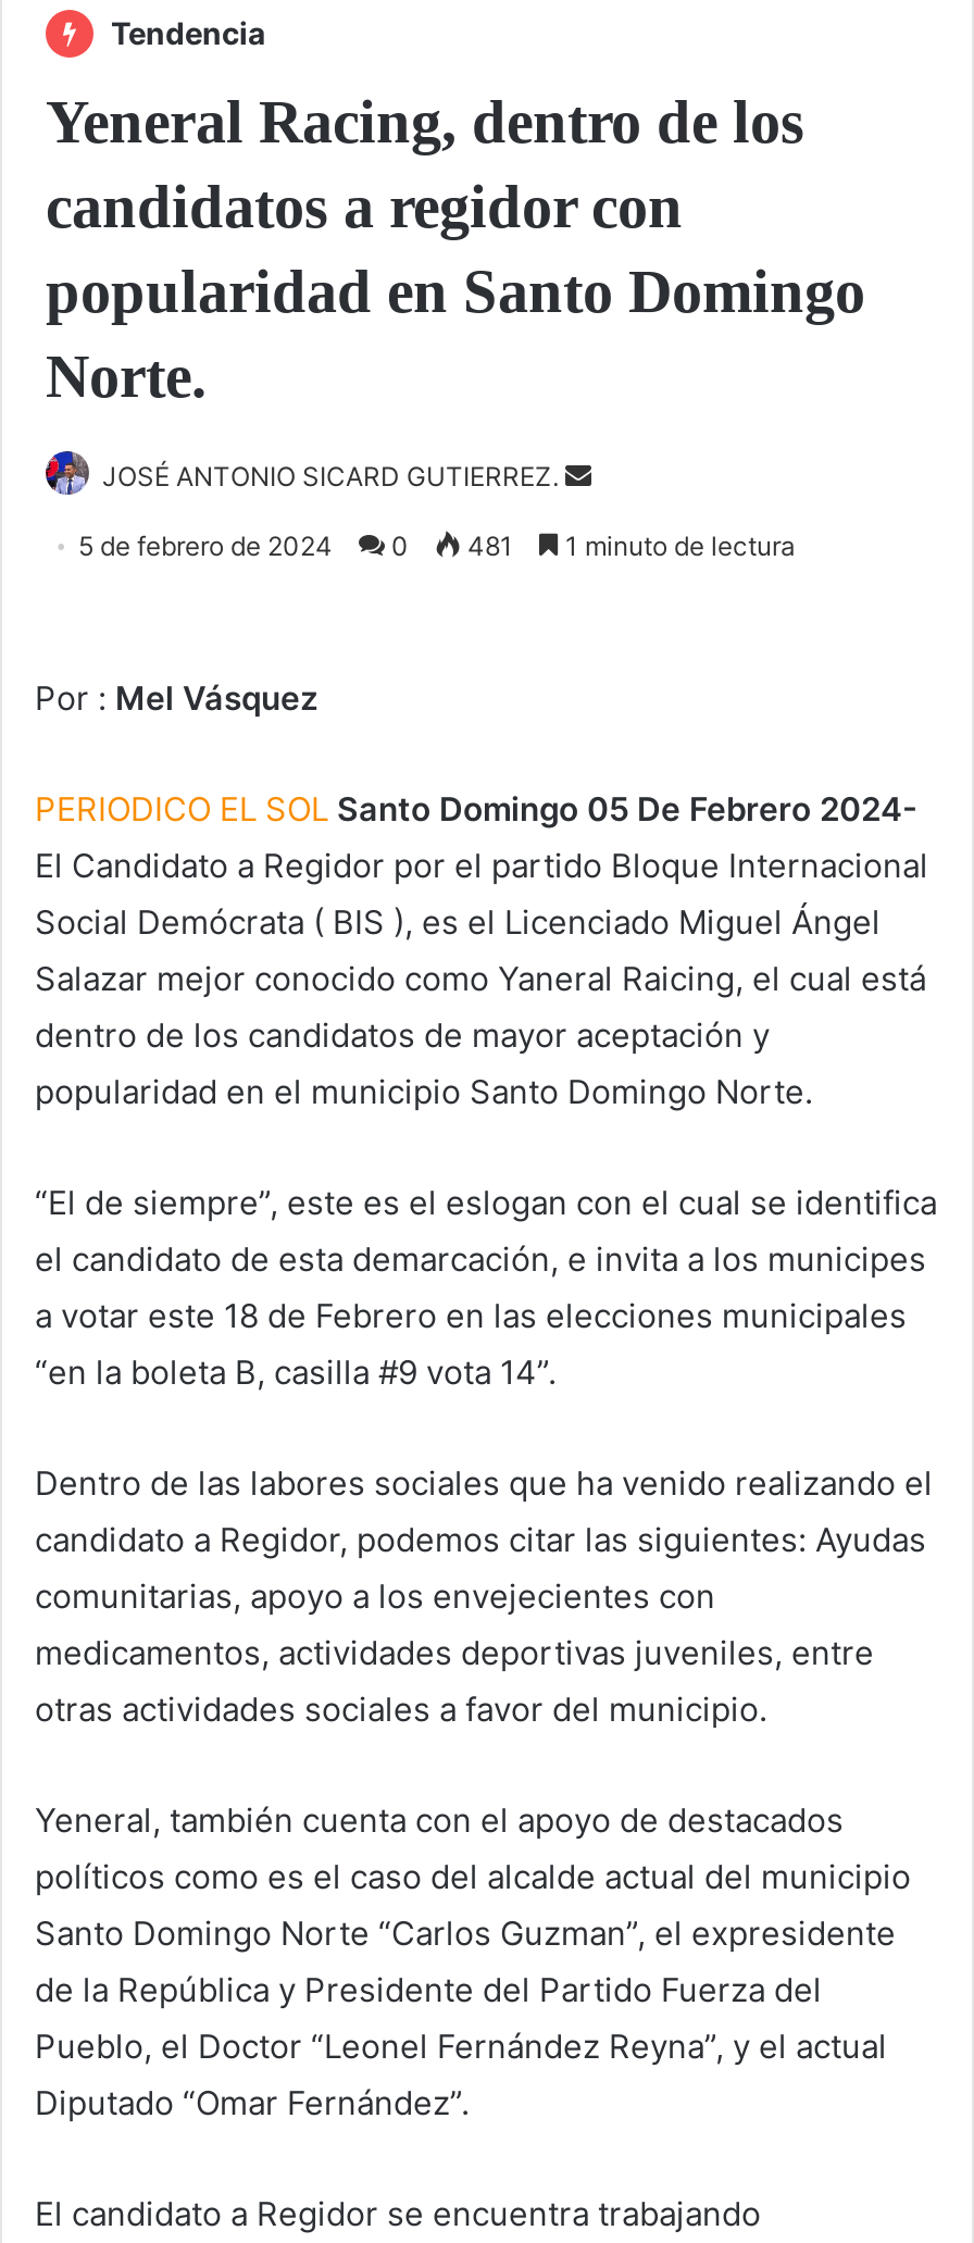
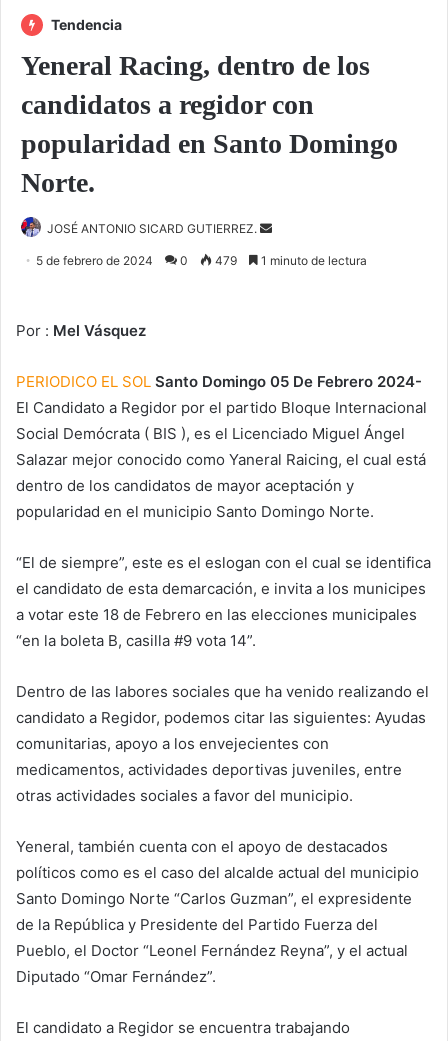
- 5 de febrero de 2024 0 481 1 minuto de lectura
+ 5 de febrero de 2024 0 479 1 minuto de lectura
